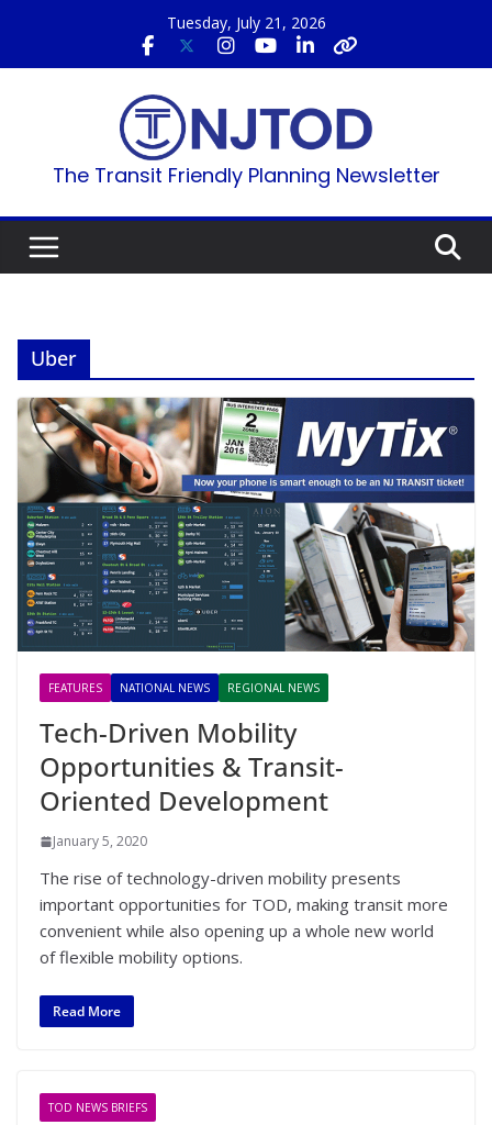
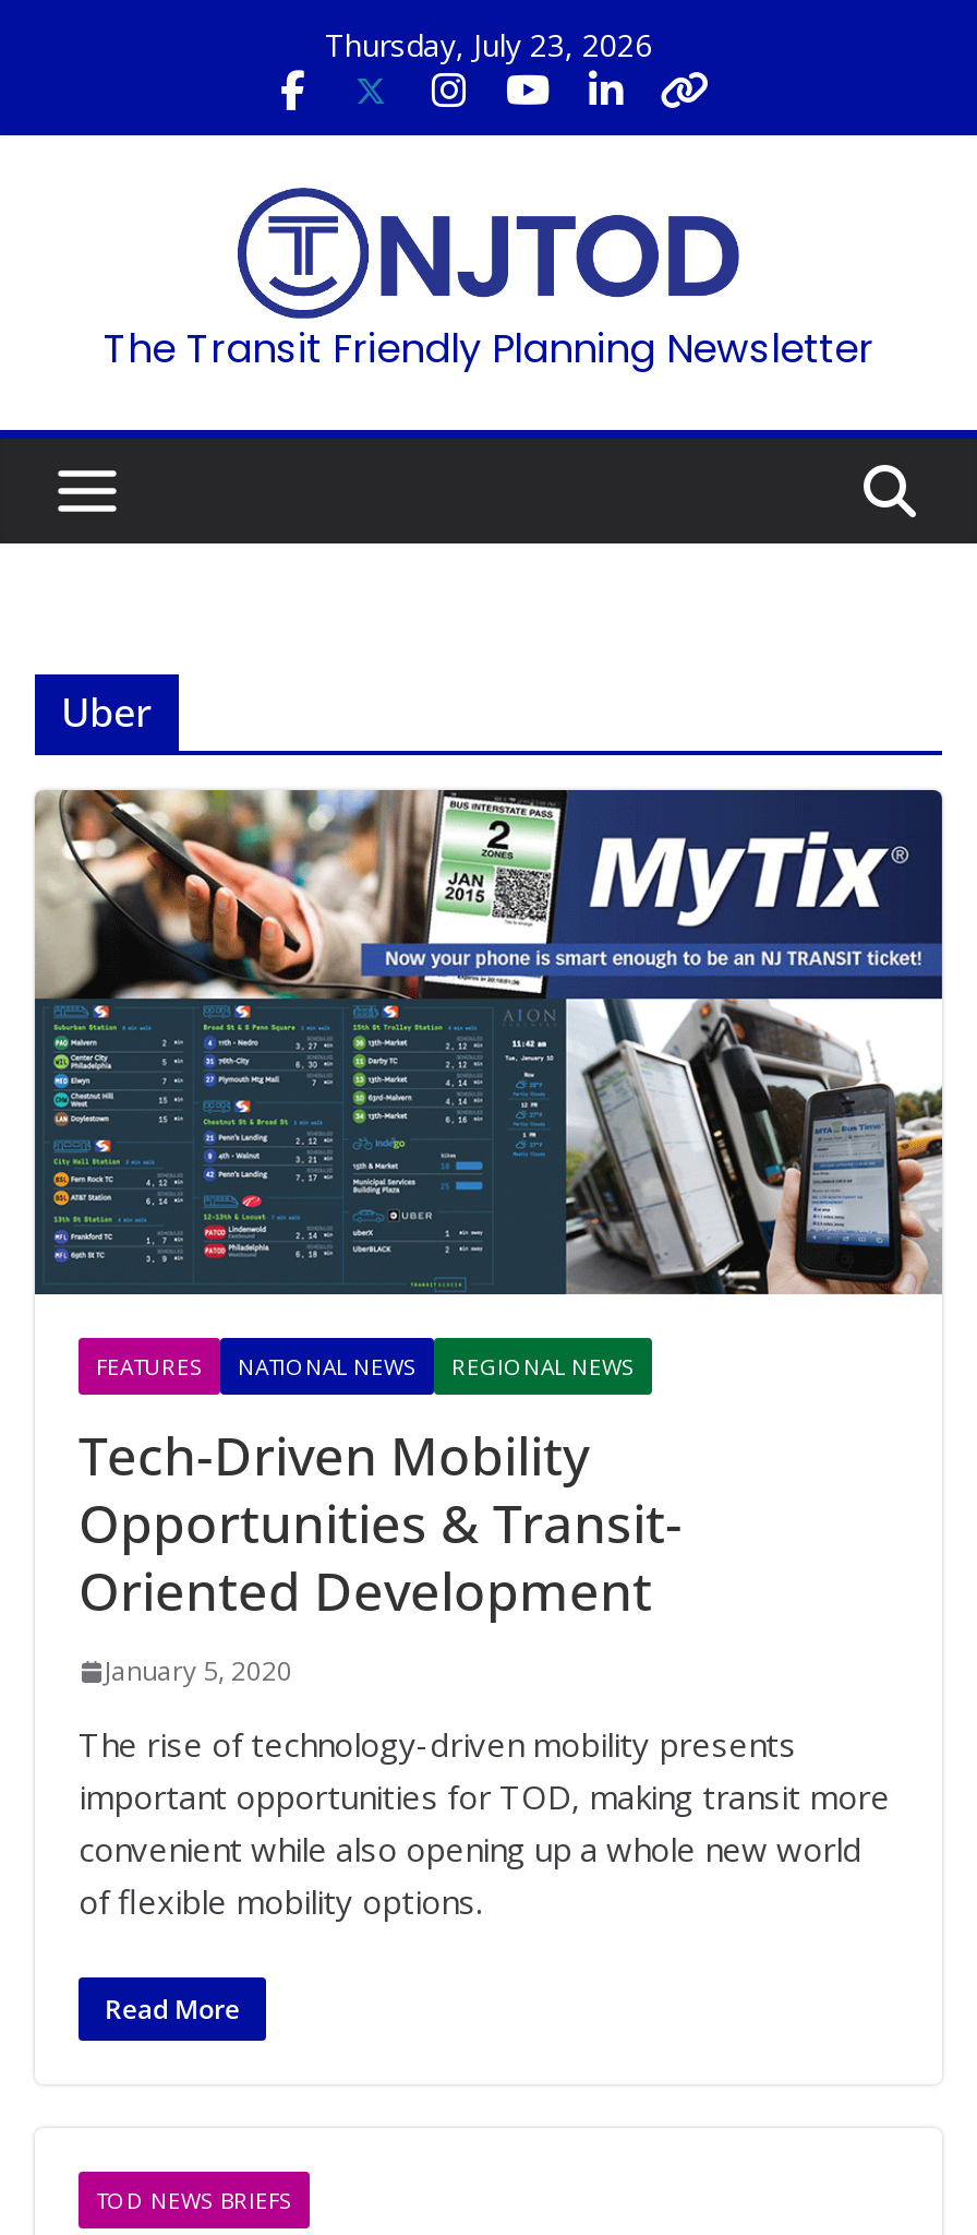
- Tuesday, July 21, 2026
+ Thursday, July 23, 2026
